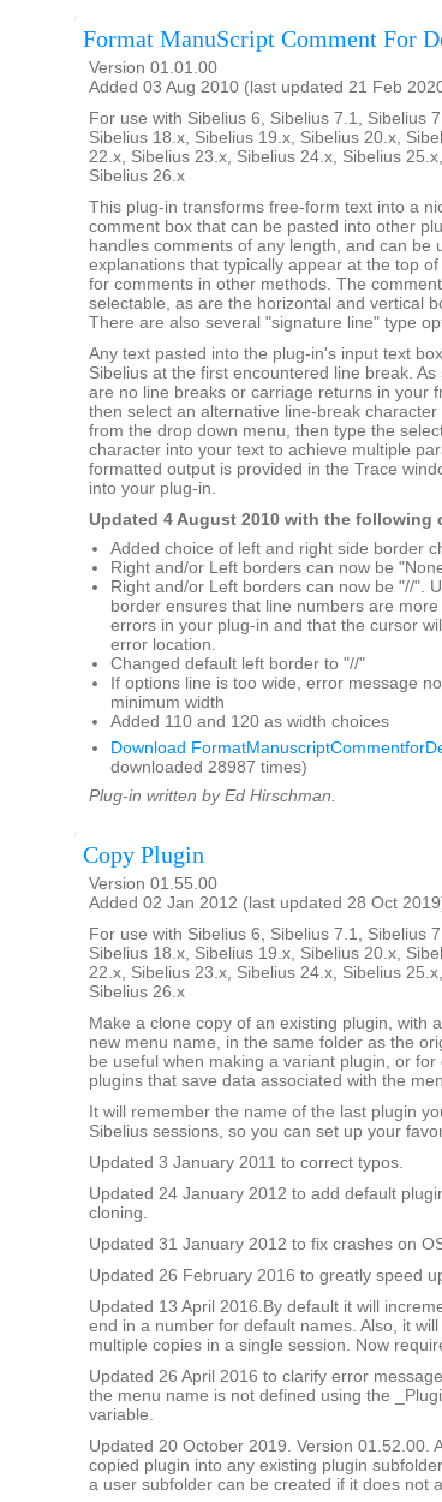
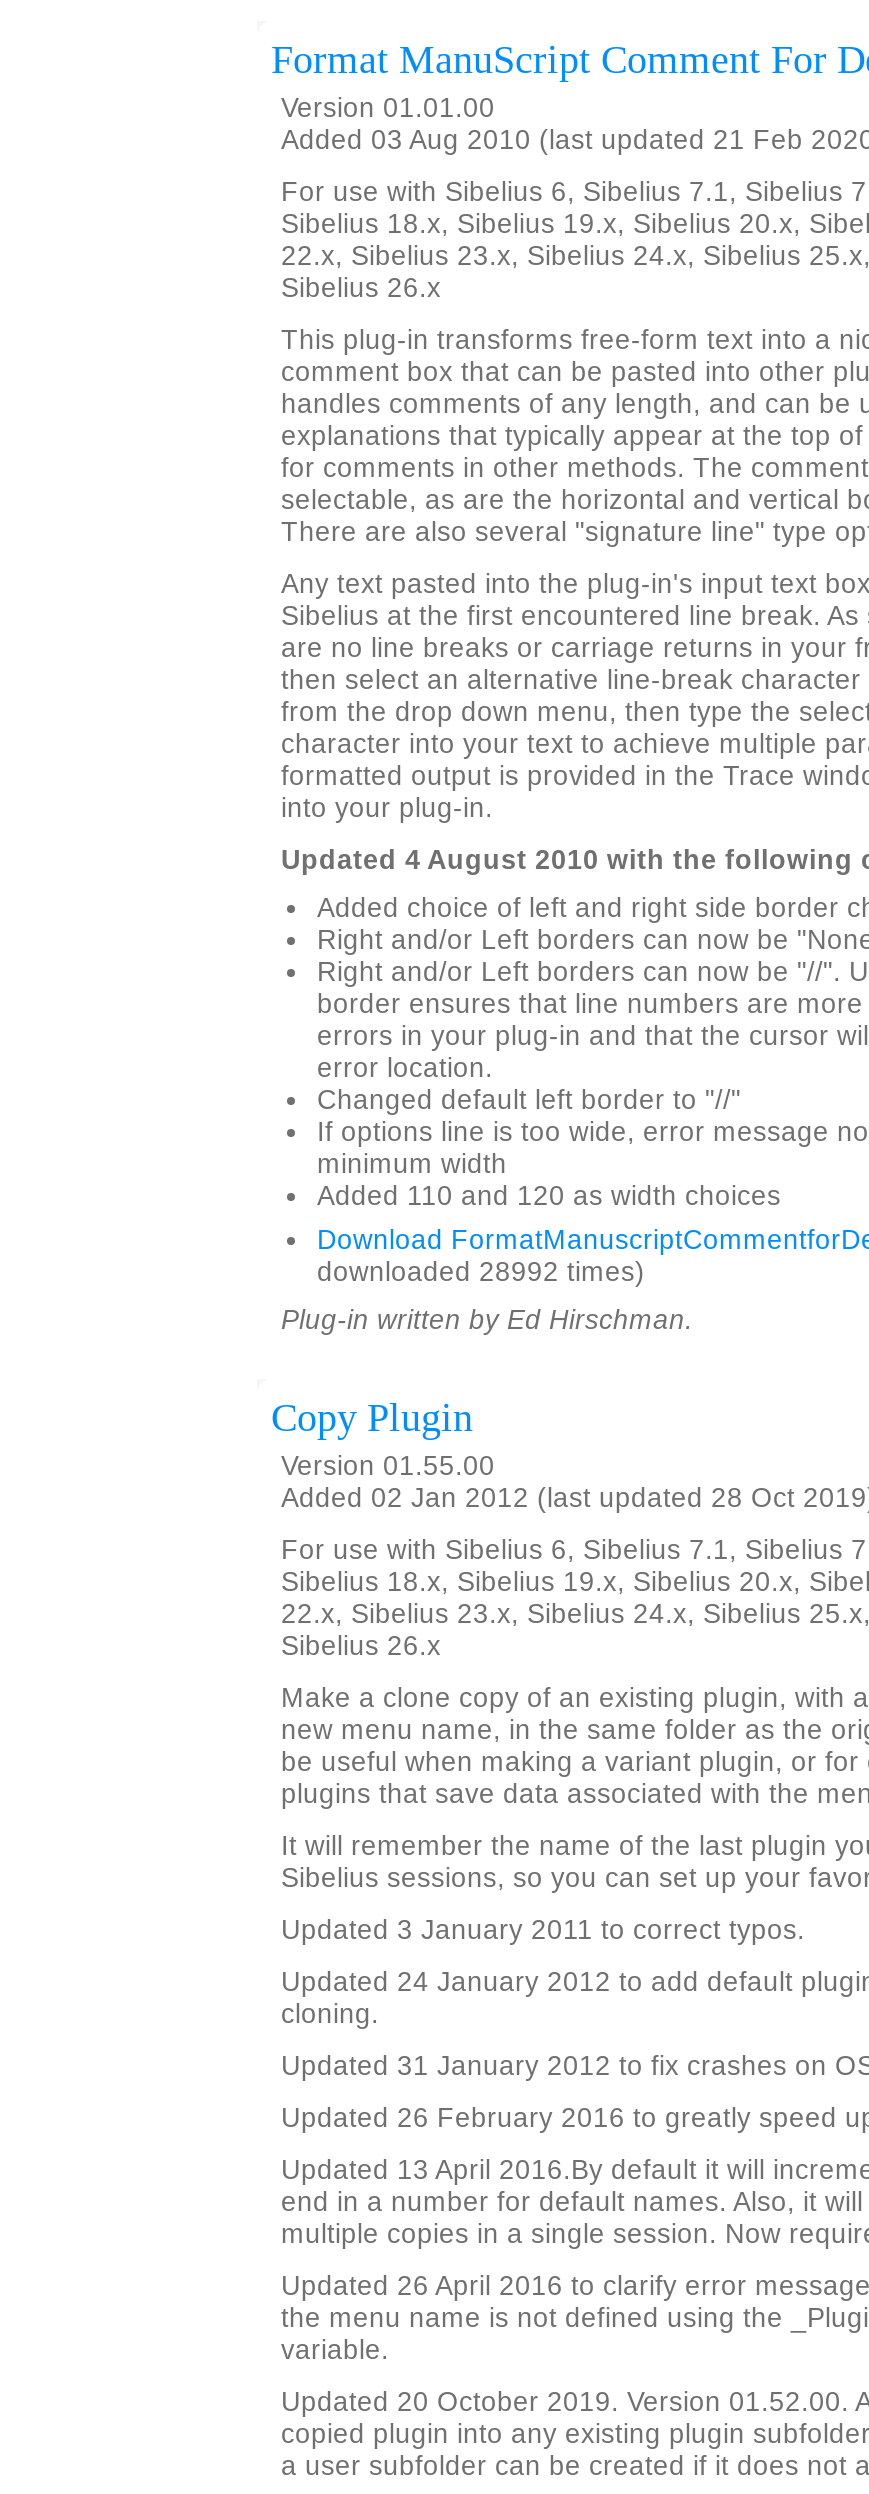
- downloaded 28987 times)
+ downloaded 28992 times)
